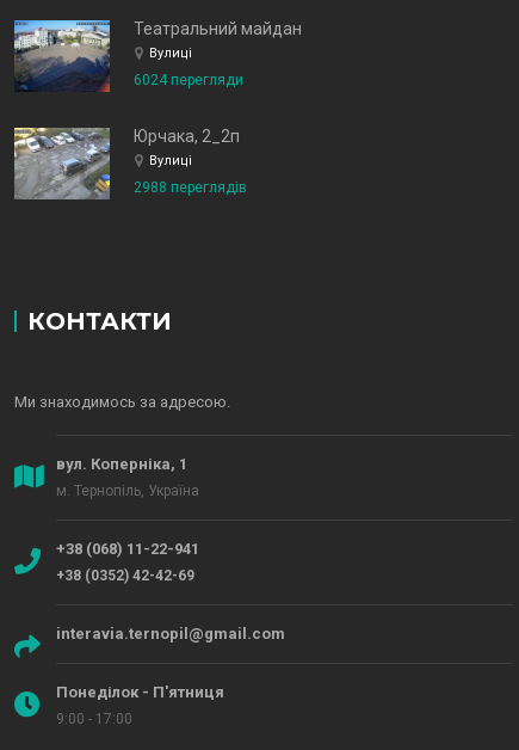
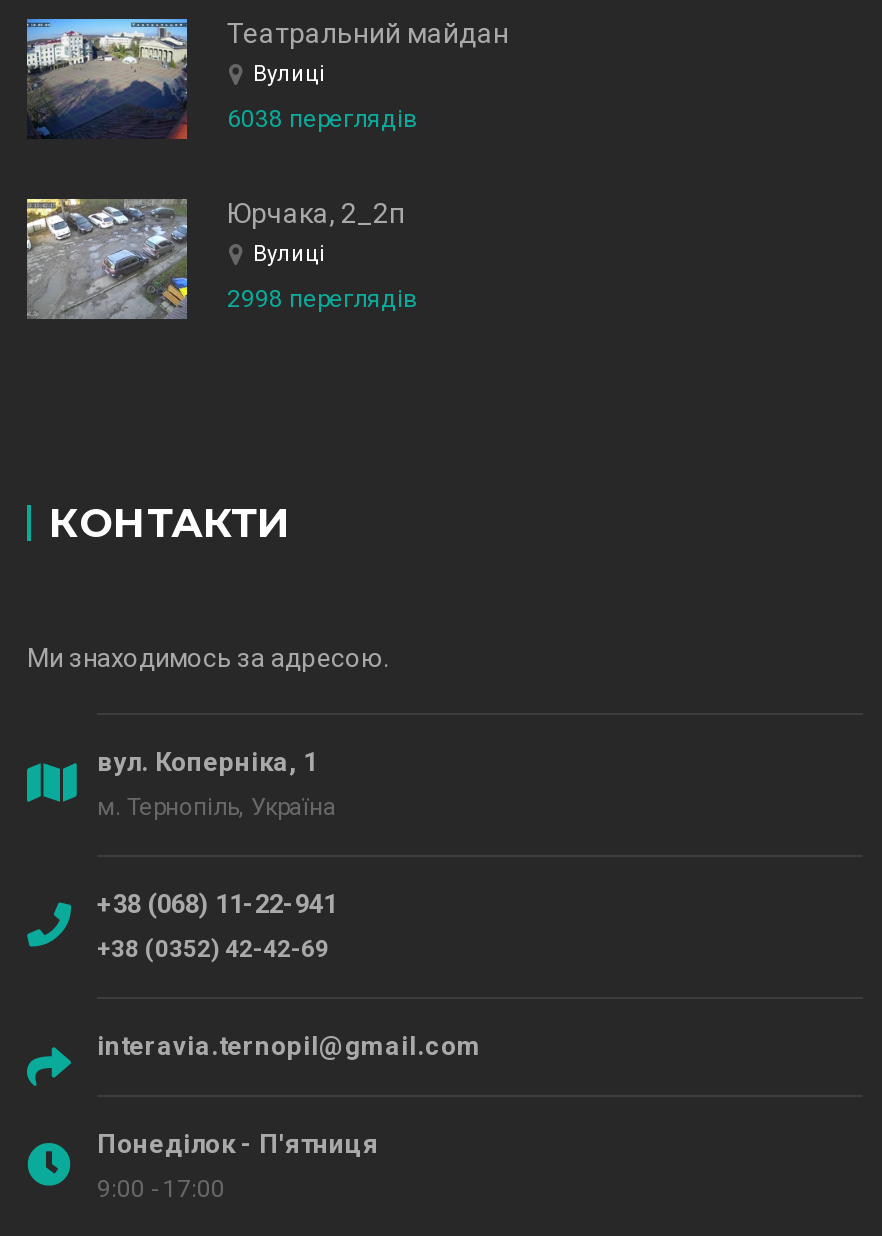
- 6024 перегляди
+ 6038 переглядів

- 2988 переглядів
+ 2998 переглядів
